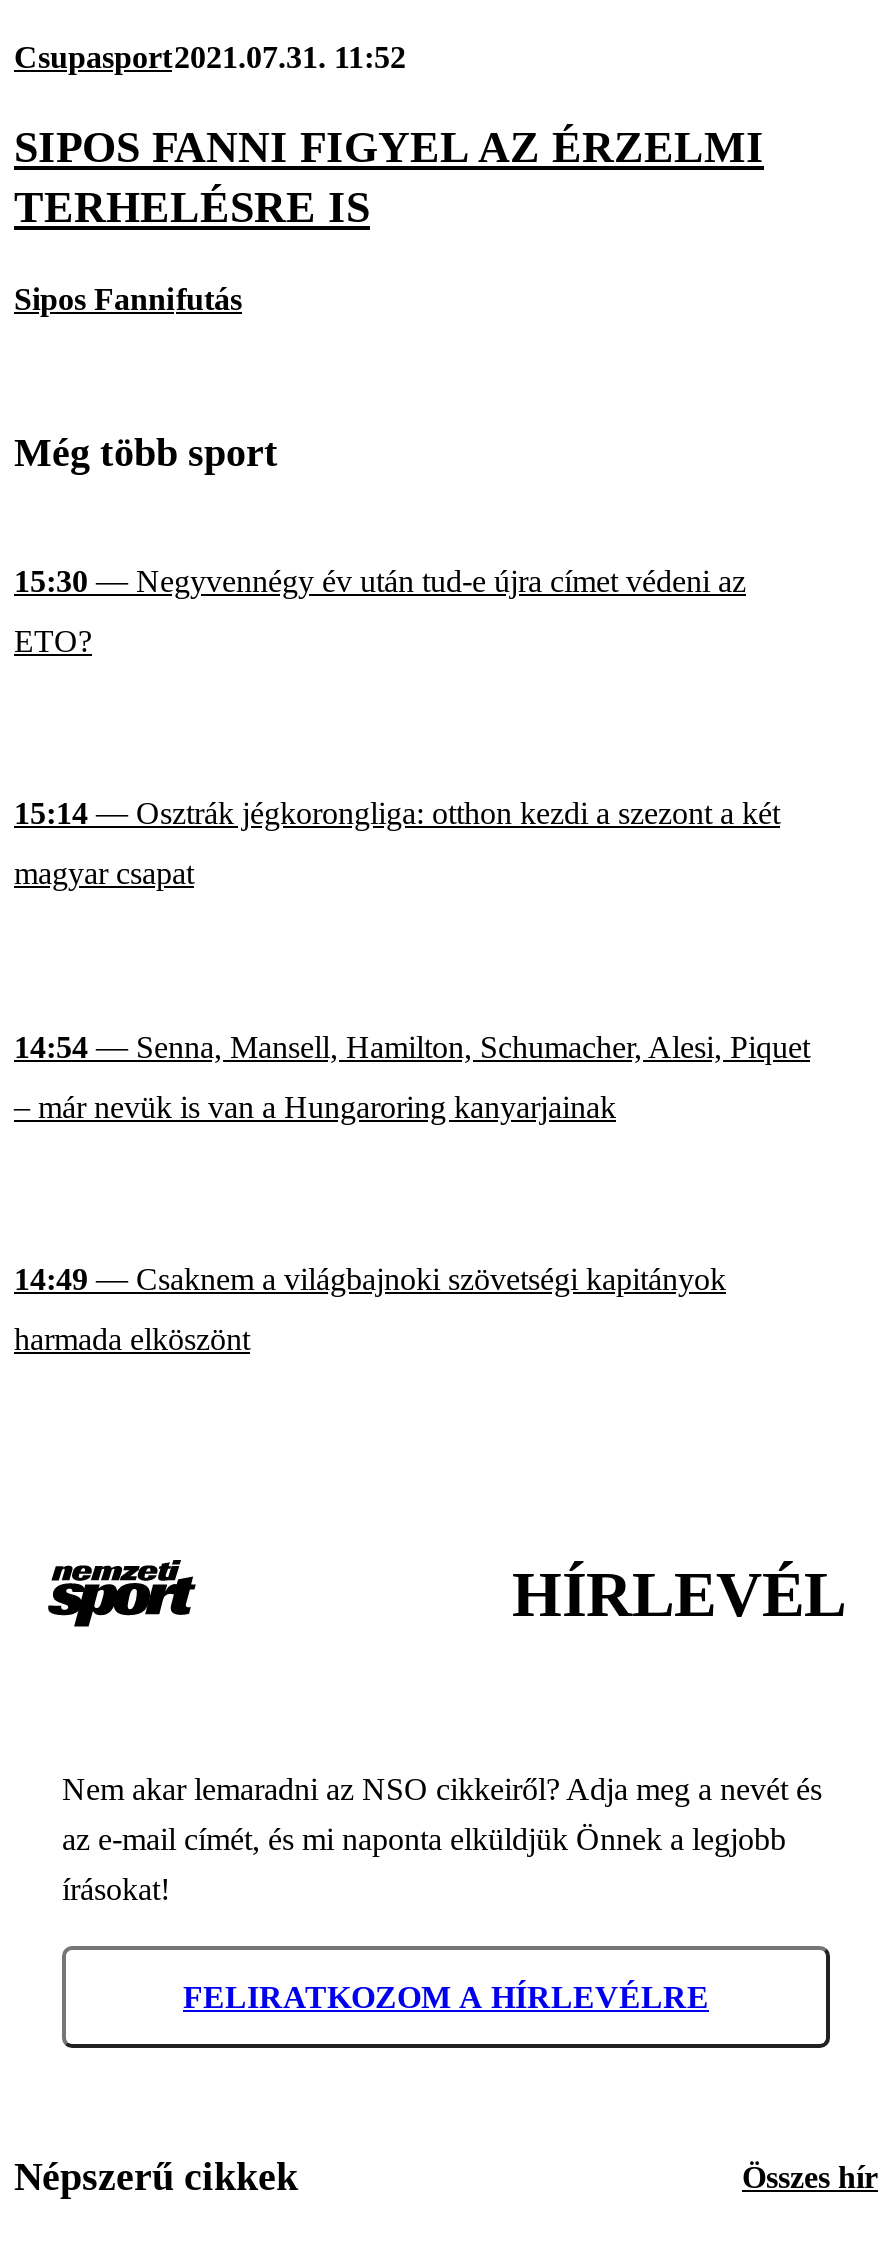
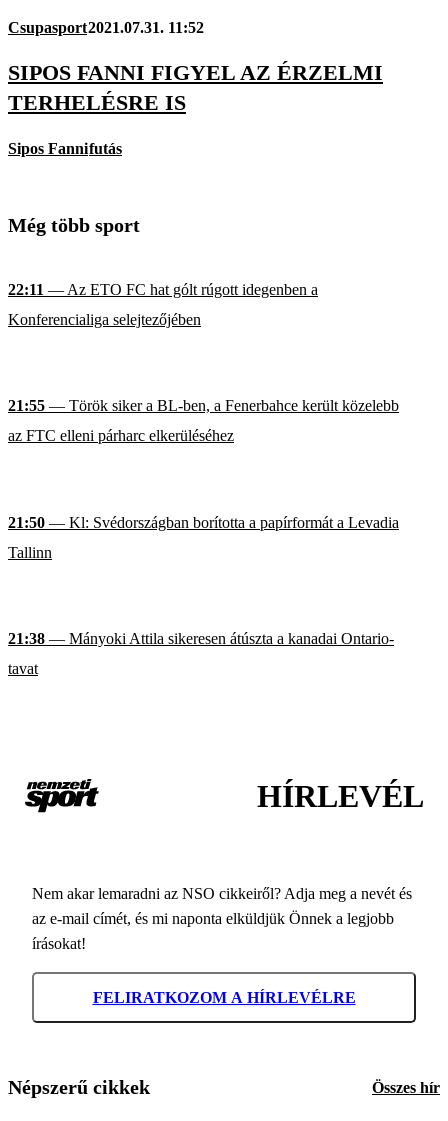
- 15:30 — Negyvennégy év után tud-e újra címet védeni az
+ 22:11 — Az ETO FC hat gólt rúgott idegenben a

- ETO?
+ Konferencialiga selejtezőjében

- 15:14 — Osztrák jégkorongliga: otthon kezdi a szezont a két
+ 21:55 — Török siker a BL-ben, a Fenerbahce került közelebb

- magyar csapat
+ az FTC elleni párharc elkerüléséhez

- 14:54 — Senna, Mansell, Hamilton, Schumacher, Alesi, Piquet
+ 21:50 — Kl: Svédországban borította a papírformát a Levadia

- – már nevük is van a Hungaroring kanyarjainak
+ Tallinn

- 14:49 — Csaknem a világbajnoki szövetségi kapitányok
+ 21:38 — Mányoki Attila sikeresen átúszta a kanadai Ontario-

- harmada elköszönt
+ tavat
